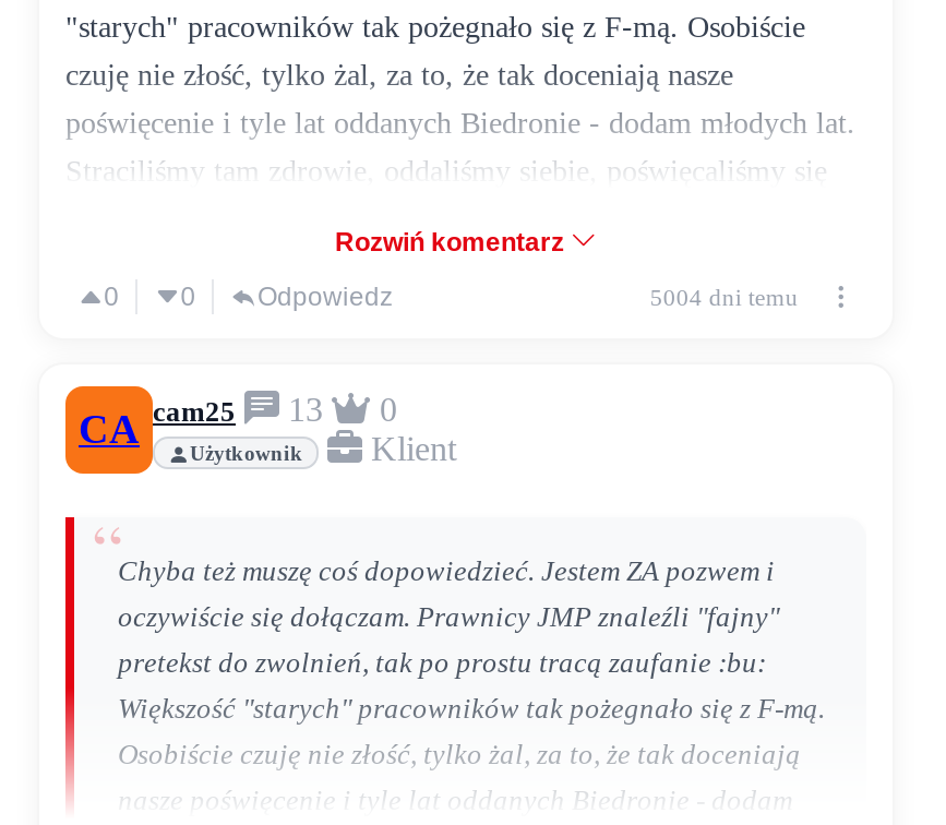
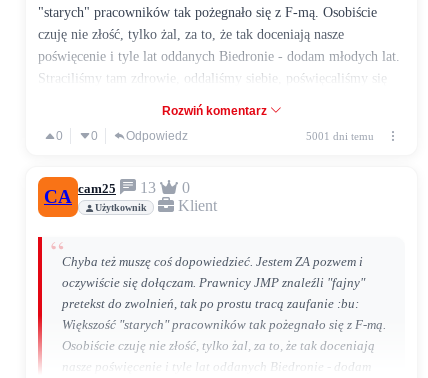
- 5004 dni temu
+ 5001 dni temu
